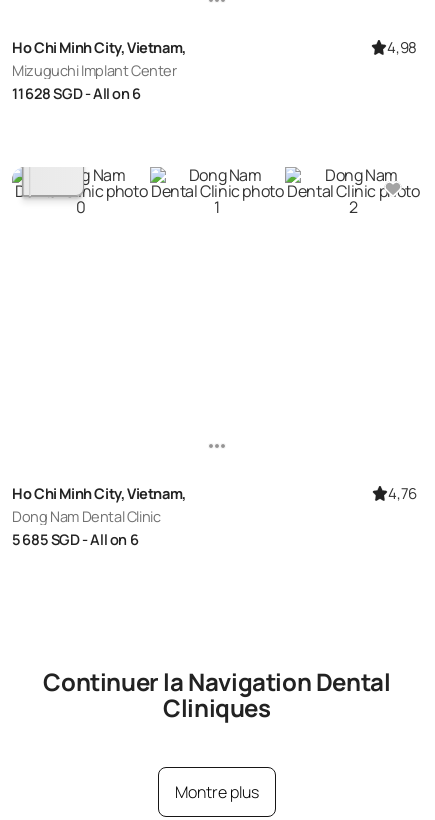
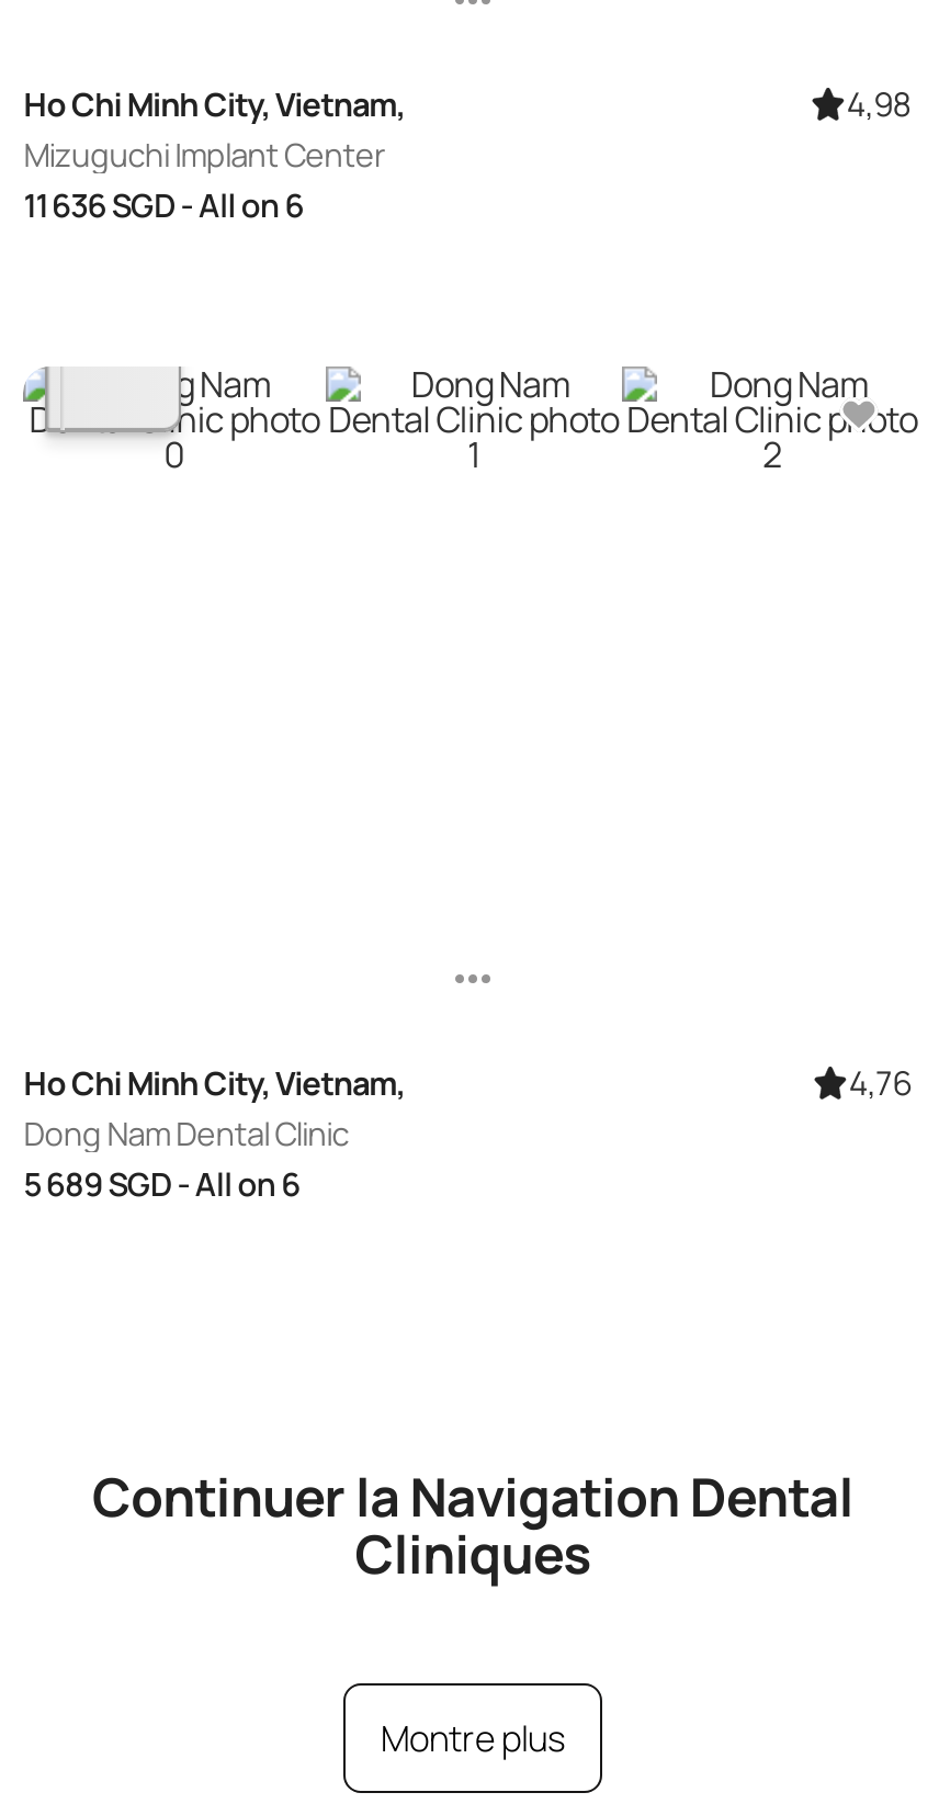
- 11 628 SGD - All on 6
+ 11 636 SGD - All on 6

- 5 685 SGD - All on 6
+ 5 689 SGD - All on 6
